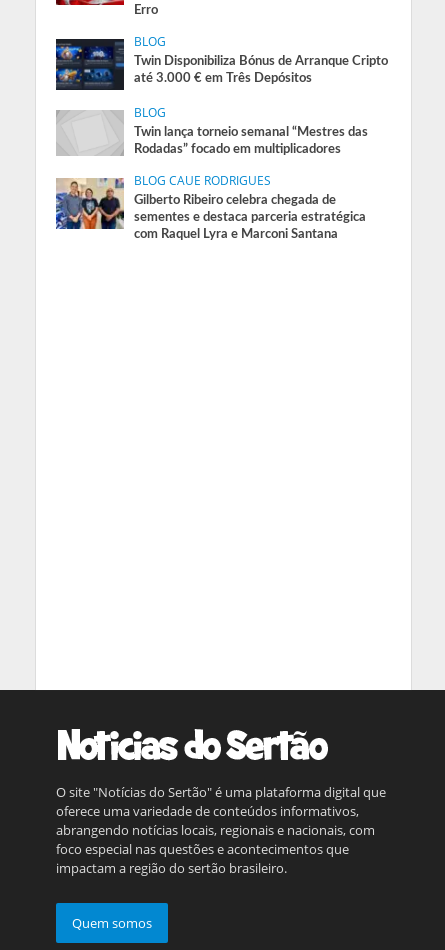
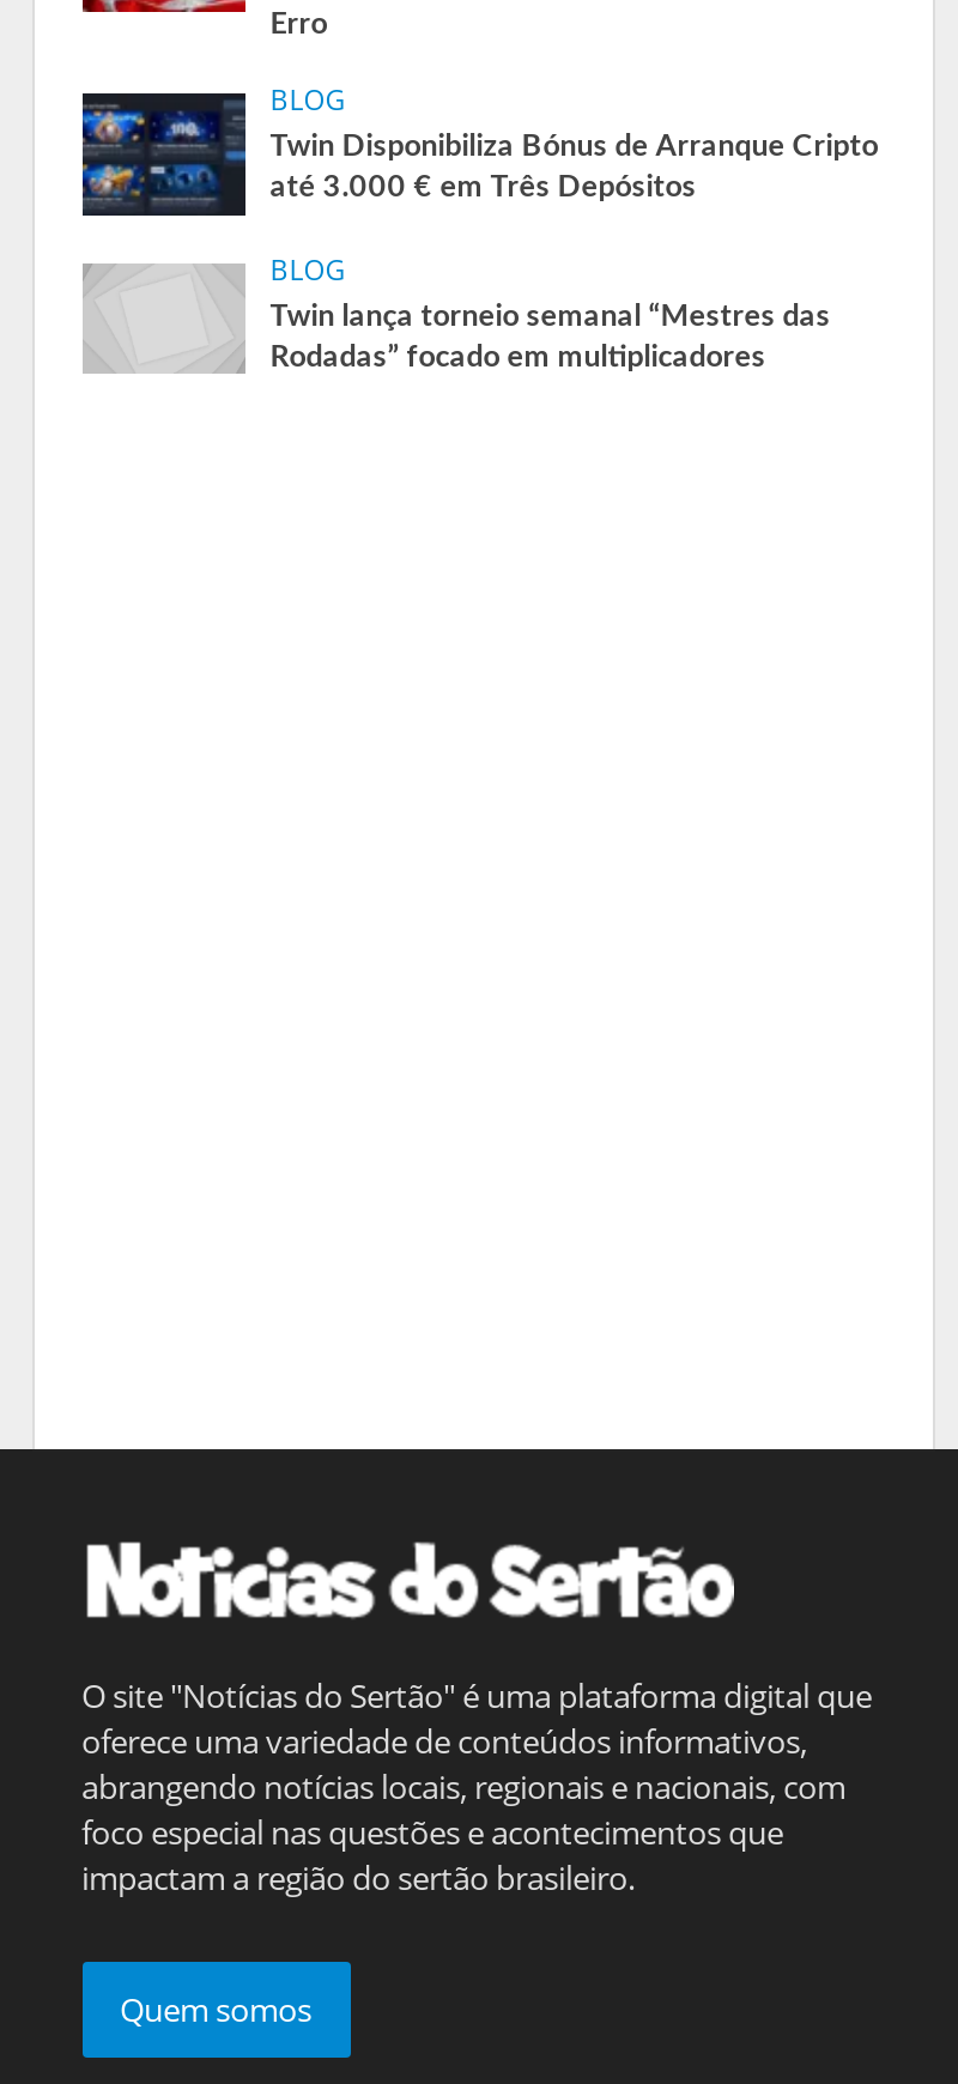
- [image]
- BLOG CAUE RODRIGUES
- Gilberto Ribeiro celebra chegada de
- sementes e destaca parceria estratégica
- com Raquel Lyra e Marconi Santana
